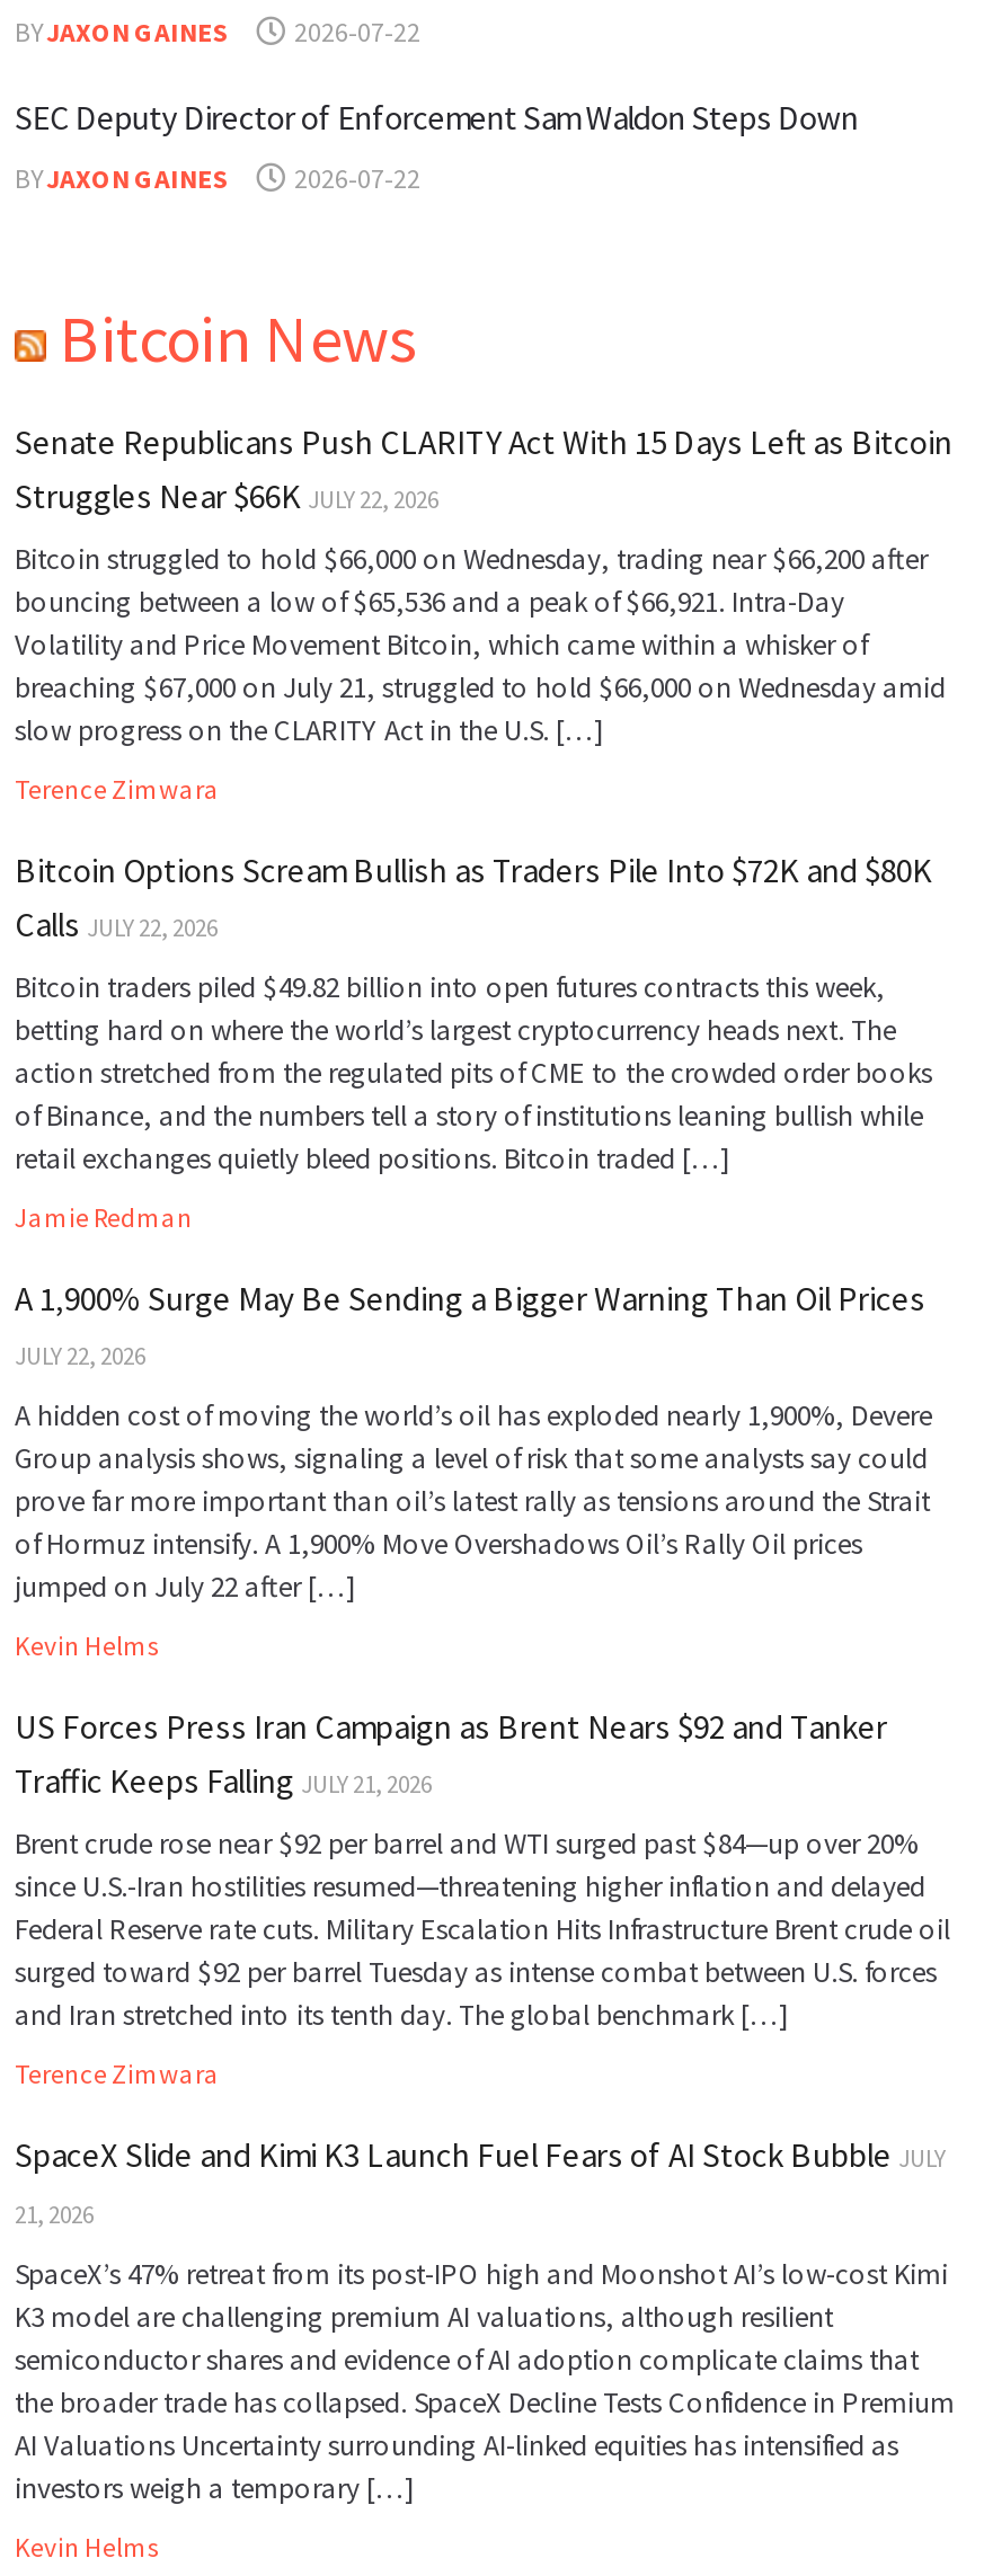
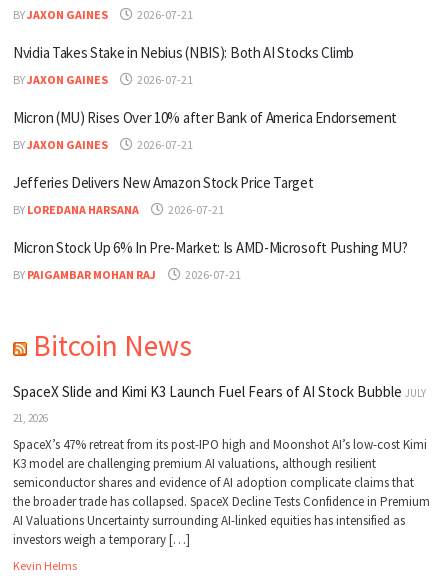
- BY JAXON GAINES 2026-07-22
+ BY JAXON GAINES 2026-07-21

- SEC Deputy Director of Enforcement Sam Waldon Steps Down
+ Nvidia Takes Stake in Nebius (NBIS): Both AI Stocks Climb

- 2026-07-22
+ 2026-07-21
+ Micron (MU) Rises Over 10% after Bank of America Endorsement
+ BY JAXON GAINES
+ 2026-07-21
+ Jefferies Delivers New Amazon Stock Price Target
+ BY LOREDANA HARSANA
+ 2026-07-21
+ Micron Stock Up 6% In Pre-Market: Is AMD-Microsoft Pushing MU?
+ BY PAIGAMBAR MOHAN RAJ
+ 2026-07-21

moved down: Bitcoin News

- Senate Republicans Push CLARITY Act With 15 Days Left as Bitcoin
- Struggles Near $66K JULY 22, 2026
- Bitcoin struggled to hold $66,000 on Wednesday, trading near $66,200 after
- bouncing between a low of $65,536 and a peak of $66,921. Intra-Day
- Volatility and Price Movement Bitcoin, which came within a whisker of
- breaching $67,000 on July 21, struggled to hold $66,000 on Wednesday amid
- slow progress on the CLARITY Act in the U.S. […]
- Terence Zimwara
- Bitcoin Options Scream Bullish as Traders Pile Into $72K and $80K
- Calls JULY 22, 2026
- Bitcoin traders piled $49.82 billion into open futures contracts this week,
- betting hard on where the world’s largest cryptocurrency heads next. The
- action stretched from the regulated pits of CME to the crowded order books
- of Binance, and the numbers tell a story of institutions leaning bullish while
- retail exchanges quietly bleed positions. Bitcoin traded […]
- Jamie Redman
- A 1,900% Surge May Be Sending a Bigger Warning Than Oil Prices
- JULY 22, 2026
- A hidden cost of moving the world’s oil has exploded nearly 1,900%, Devere
- Group analysis shows, signaling a level of risk that some analysts say could
- prove far more important than oil’s latest rally as tensions around the Strait
- of Hormuz intensify. A 1,900% Move Overshadows Oil’s Rally Oil prices
- jumped on July 22 after […]
- Kevin Helms
- US Forces Press Iran Campaign as Brent Nears $92 and Tanker
- Traffic Keeps Falling JULY 21, 2026
- Brent crude rose near $92 per barrel and WTI surged past $84—up over 20%
- since U.S.-Iran hostilities resumed—threatening higher inflation and delayed
- Federal Reserve rate cuts. Military Escalation Hits Infrastructure Brent crude oil
- surged toward $92 per barrel Tuesday as intense combat between U.S. forces
- and Iran stretched into its tenth day. The global benchmark […]
- Terence Zimwara
